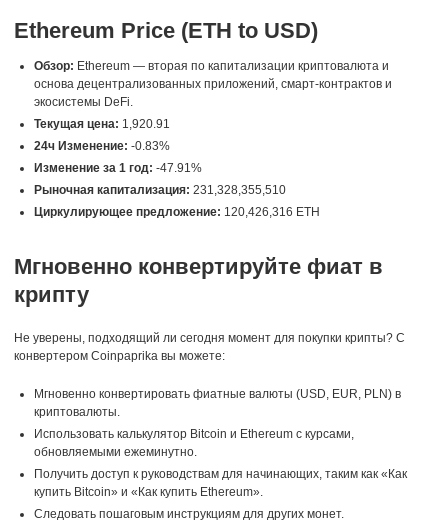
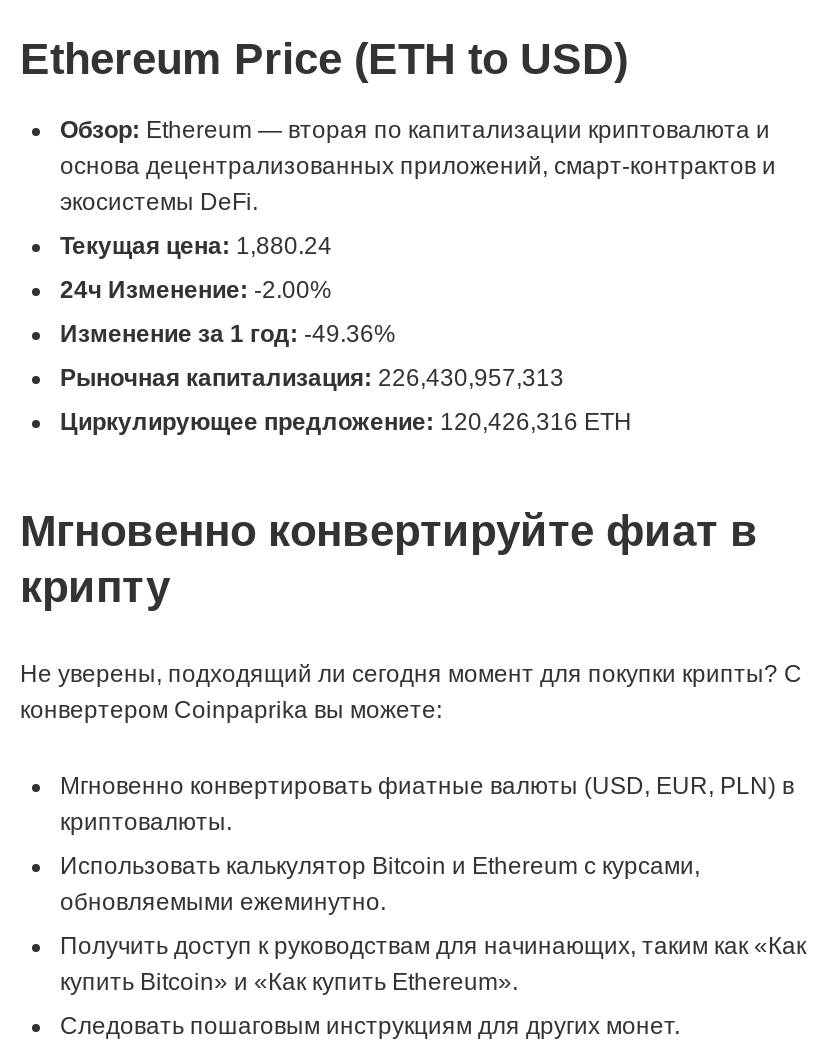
- Текущая цена: 1,920.91
+ Текущая цена: 1,880.24

- 24ч Изменение: -0.83%
+ 24ч Изменение: -2.00%

- Изменение за 1 год: -47.91%
+ Изменение за 1 год: -49.36%

- Рыночная капитализация: 231,328,355,510
+ Рыночная капитализация: 226,430,957,313
